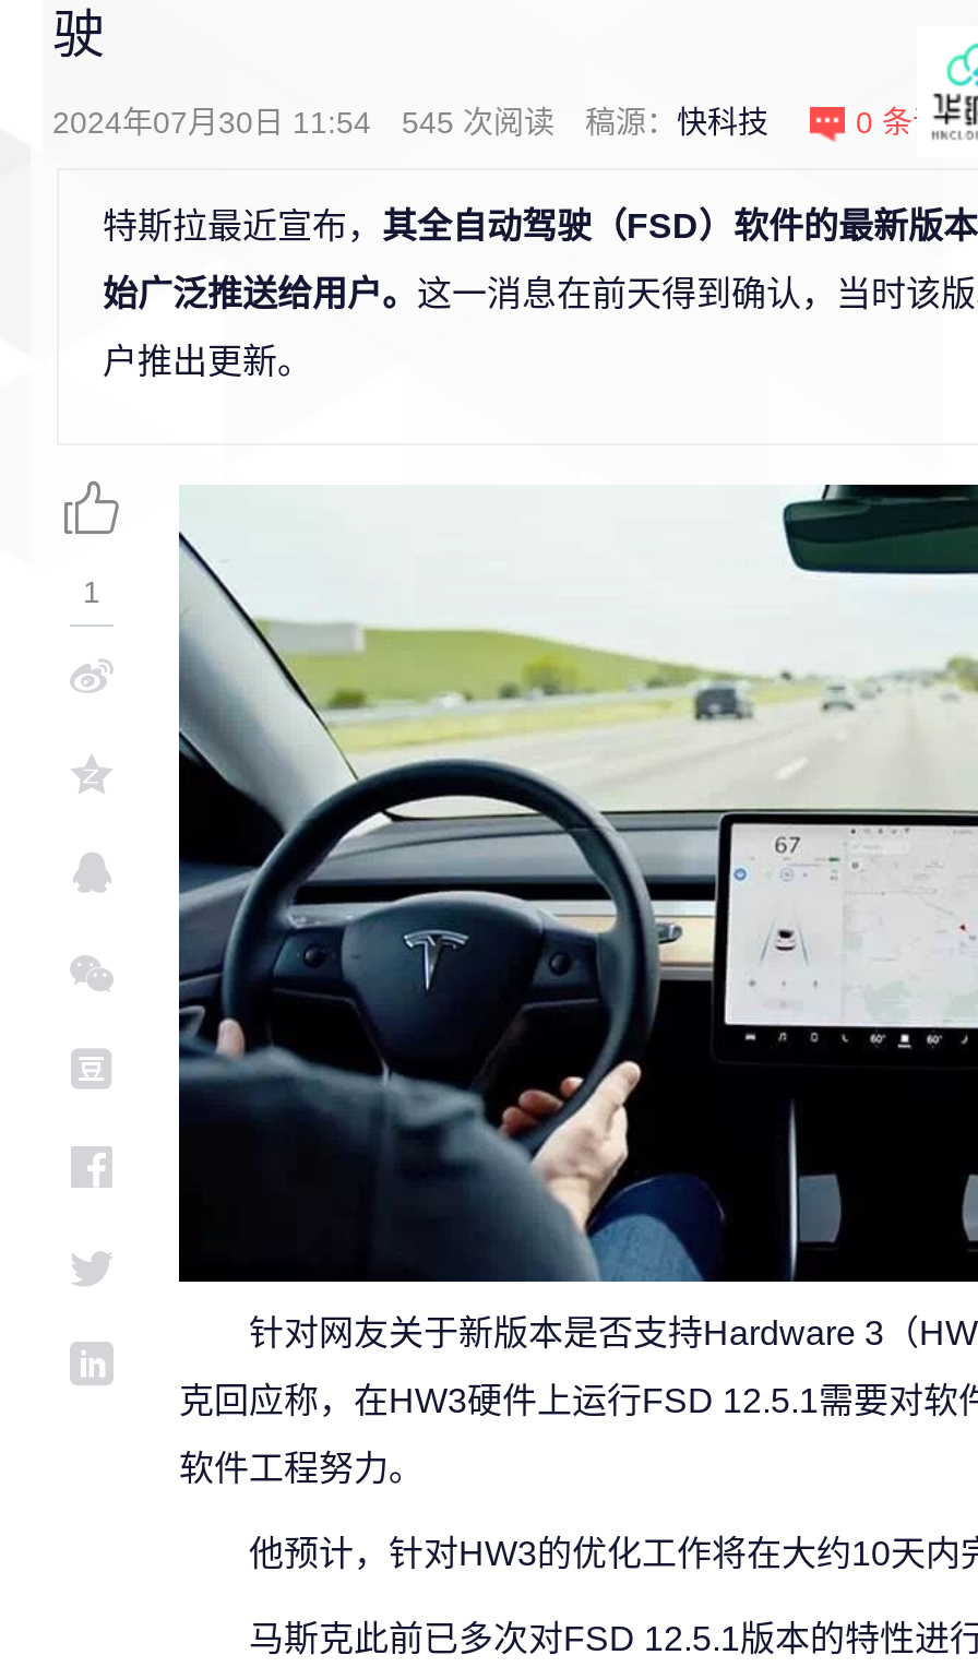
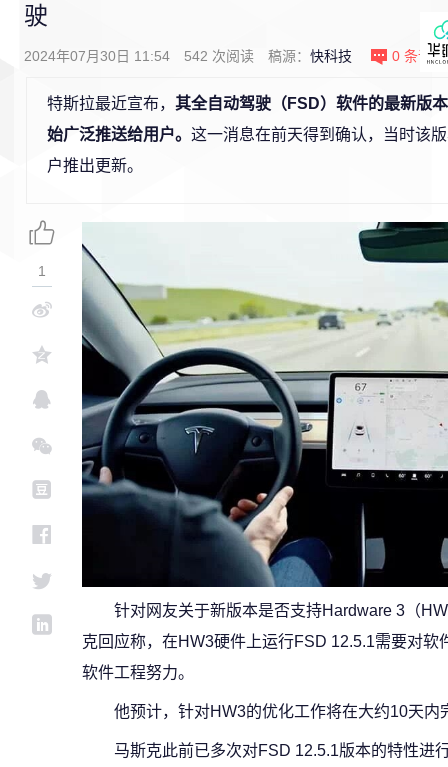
- 2024年07月30日 11:54 545次阅读 稿源：快科技
+ 2024年07月30日 11:54 542次阅读 稿源：快科技
